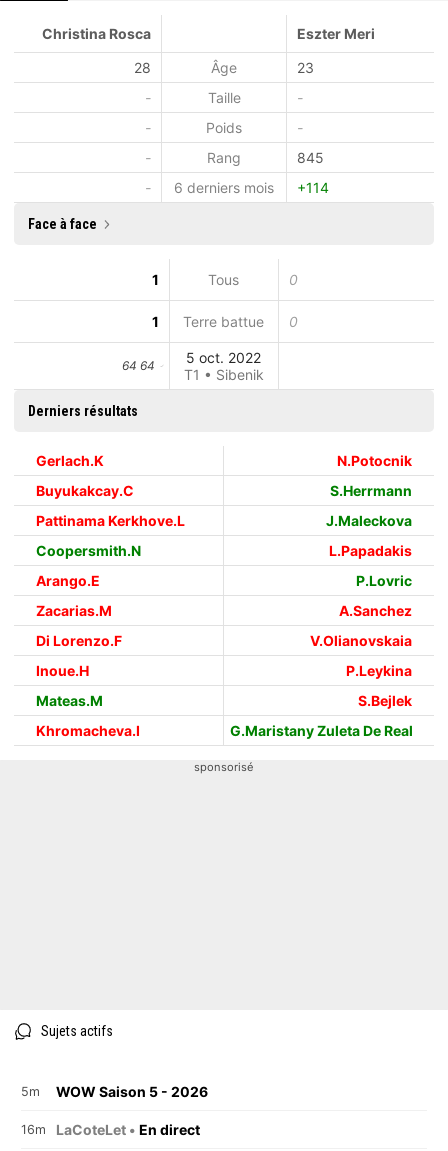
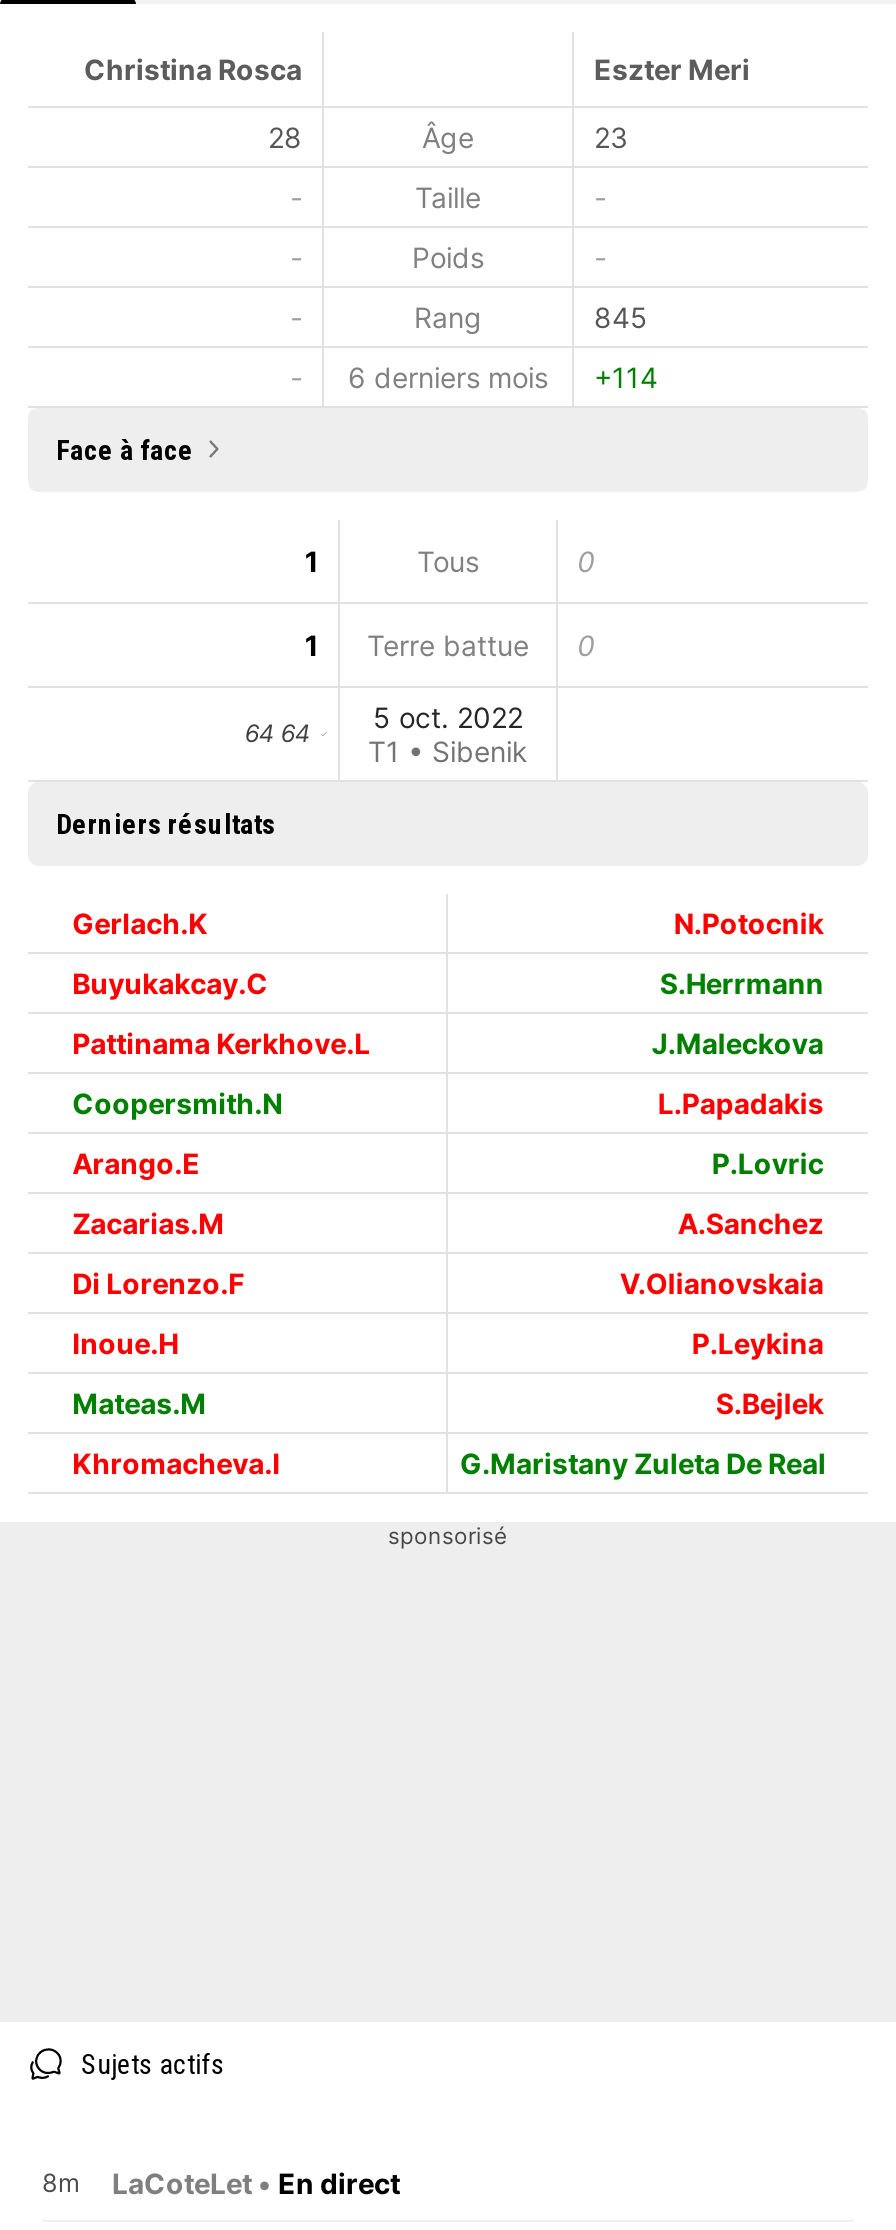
- 5m
- WOW Saison 5 - 2026
- 16m
+ 8m
